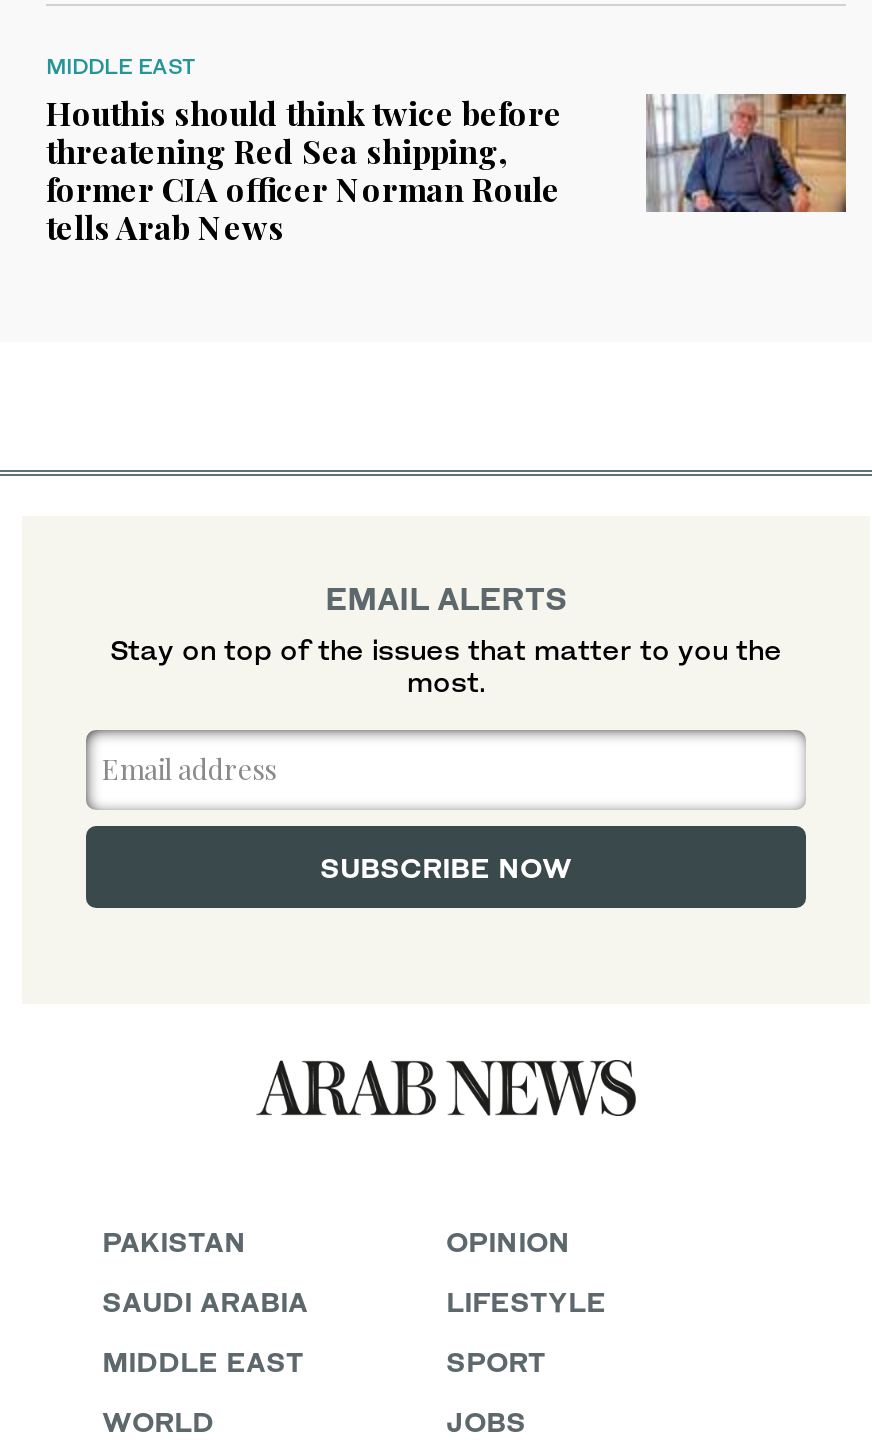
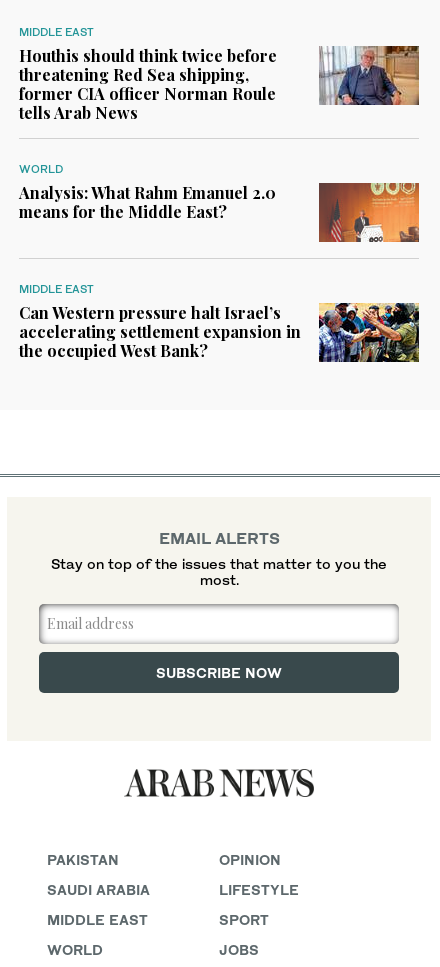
+ WORLD
+ Analysis: What Rahm Emanuel 2.0
+ means for the Middle East?

+ [image]
+ MIDDLE EAST
+ Can Western pressure halt Israel’s
+ accelerating settlement expansion in
+ the occupied West Bank?

+ [image]
